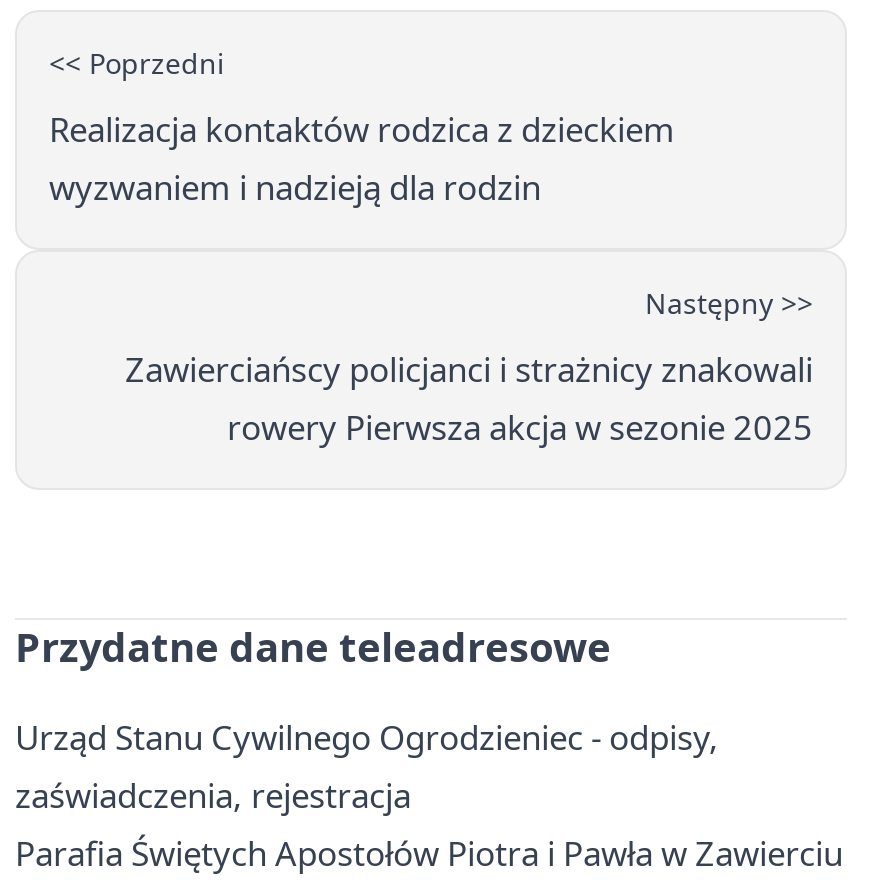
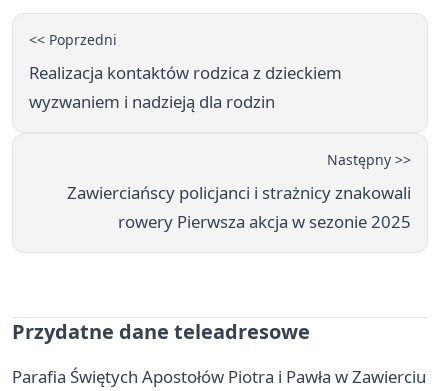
- Urząd Stanu Cywilnego Ogrodzieniec - odpisy,
- zaświadczenia, rejestracja
